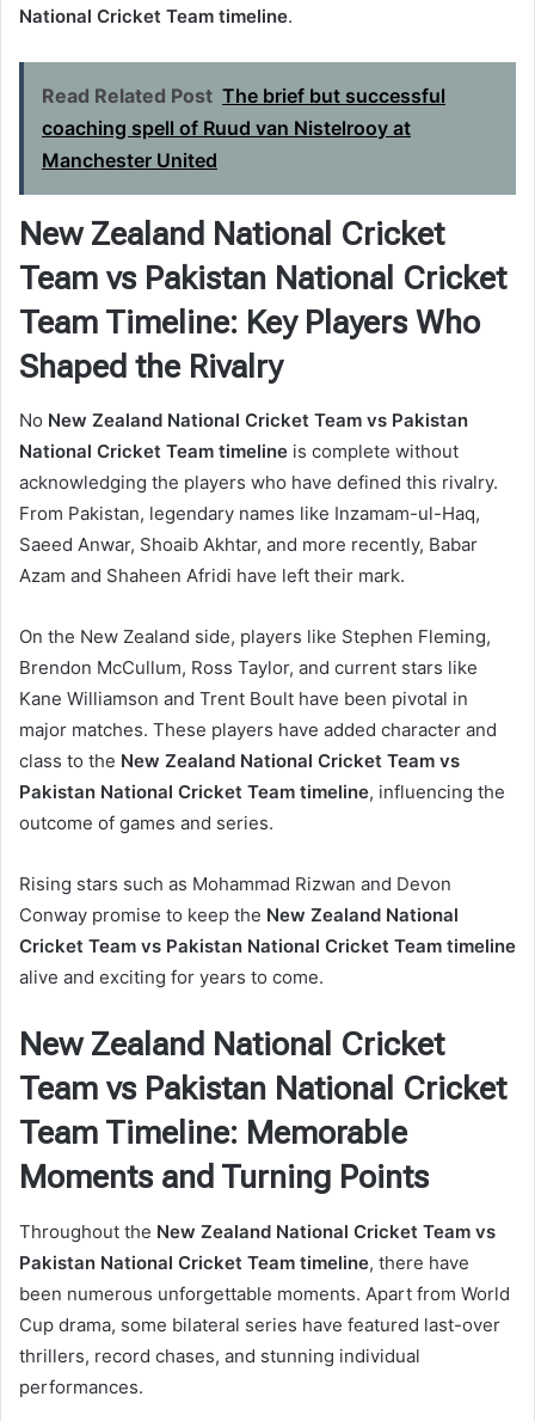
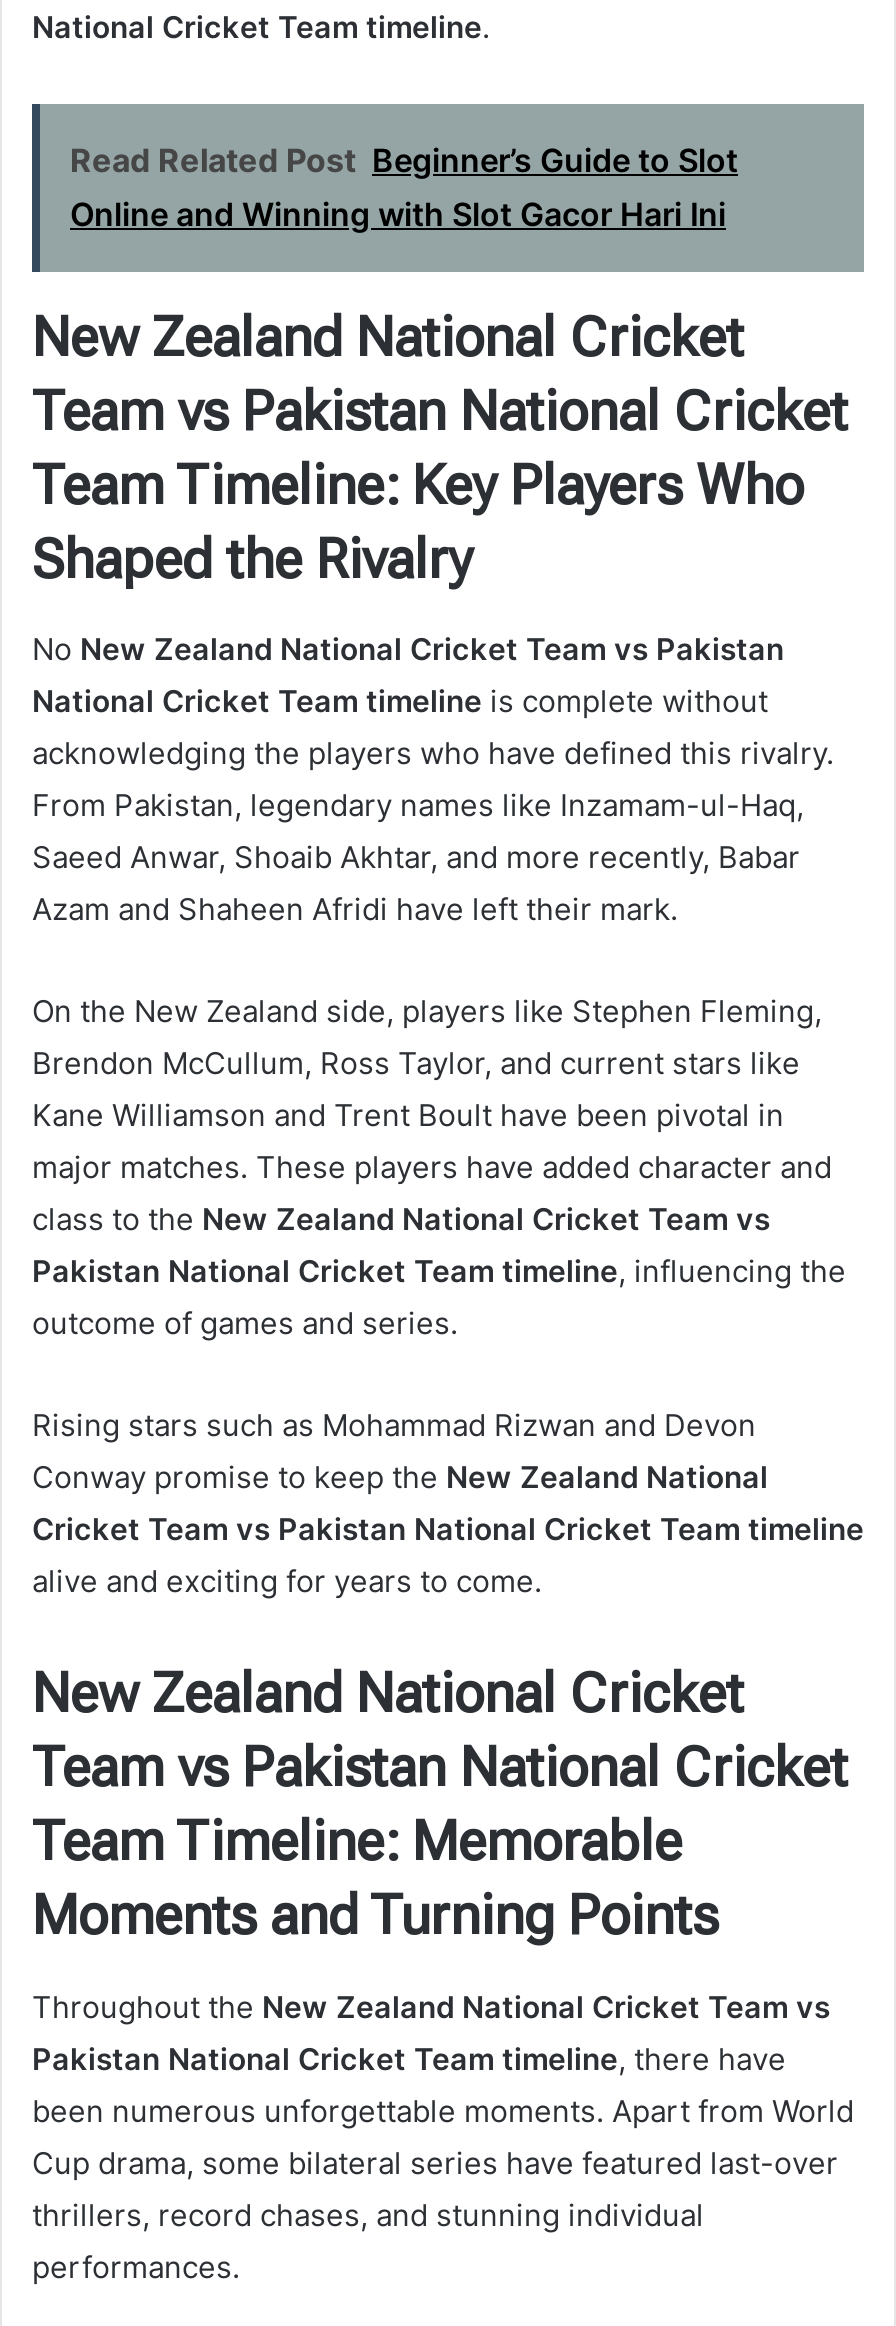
- Read Related Post The brief but successful
- coaching spell of Ruud van Nistelrooy at
- Manchester United
+ Read Related Post Beginner’s Guide to Slot
+ Online and Winning with Slot Gacor Hari Ini
